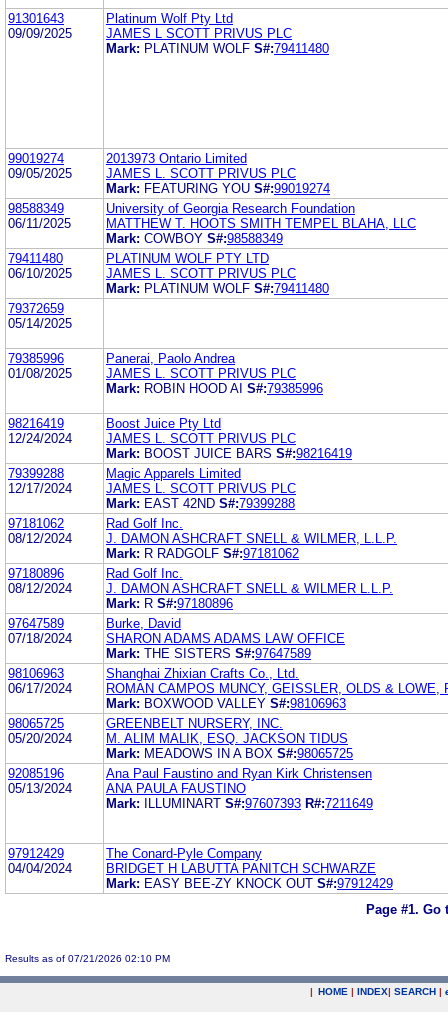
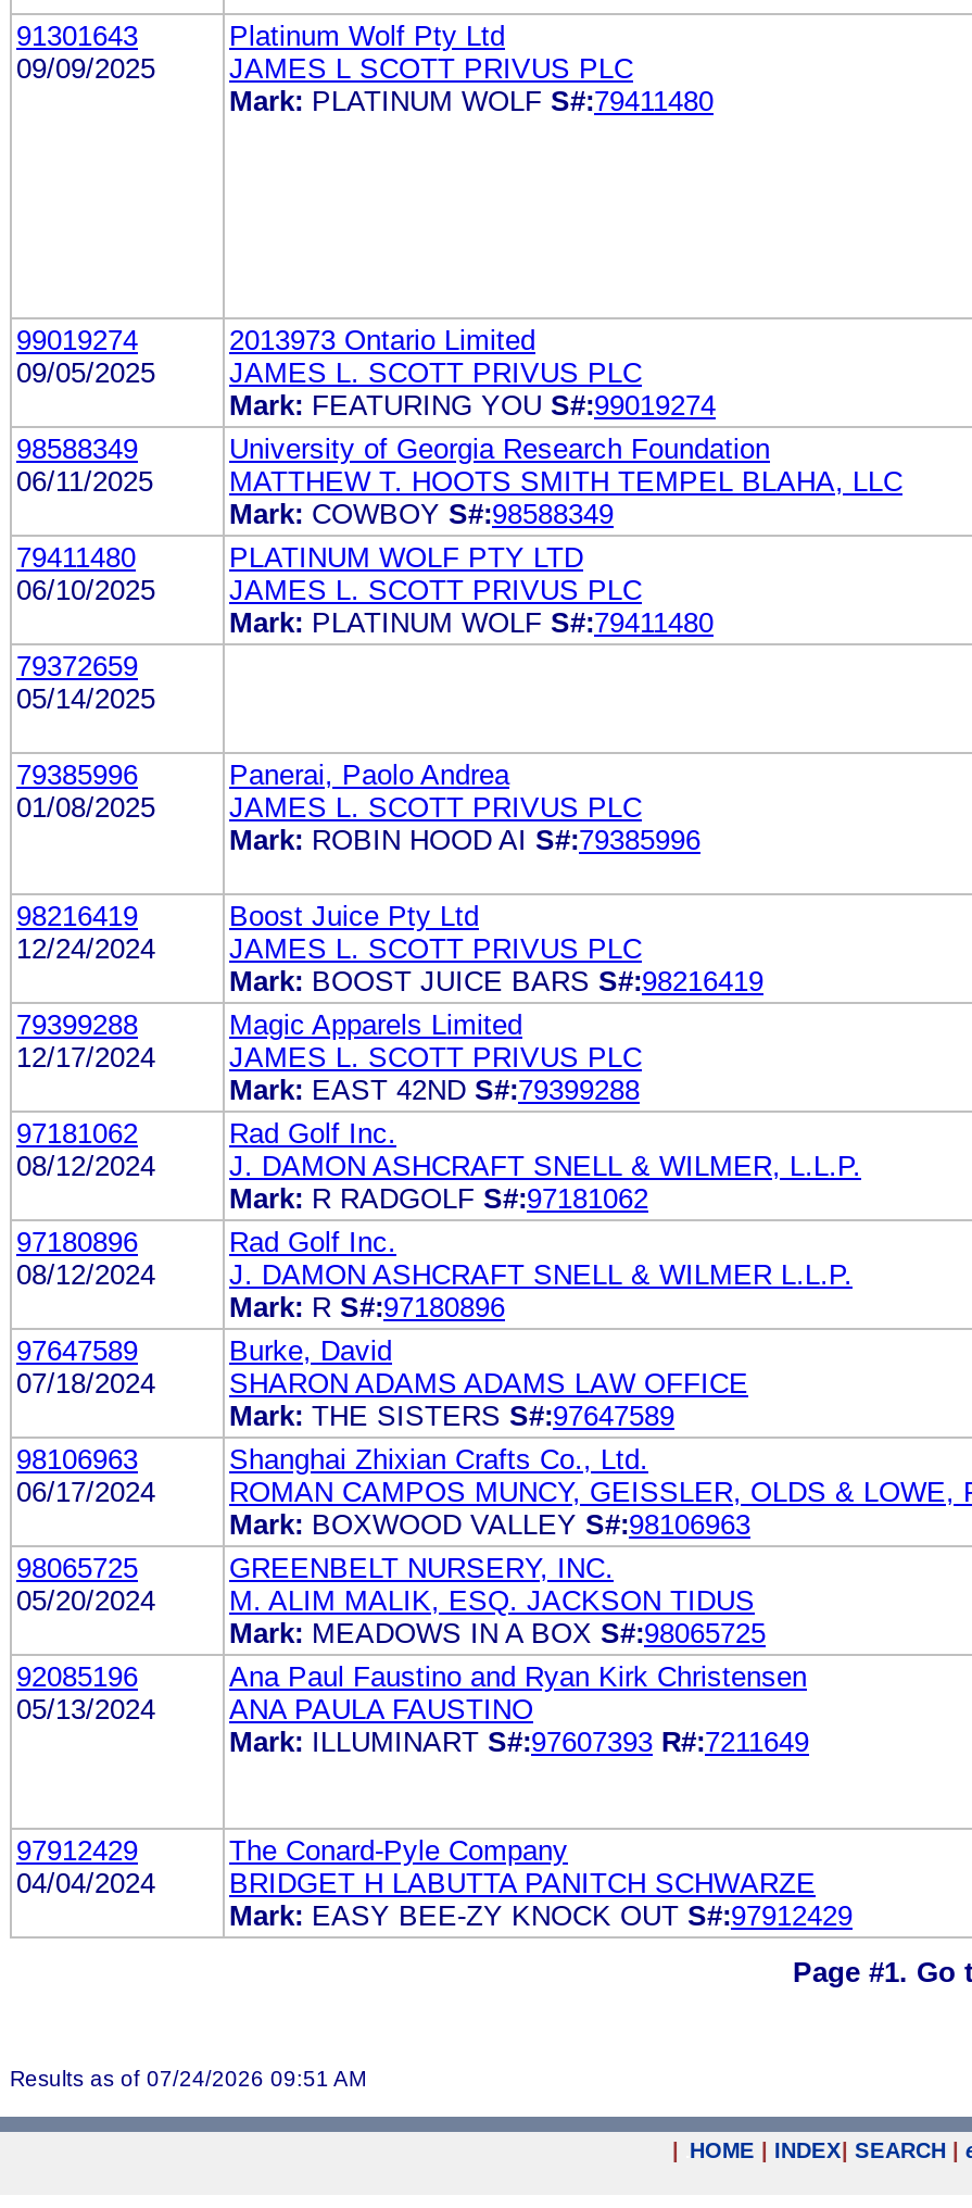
- Results as of 07/21/2026 02:10 PM
+ Results as of 07/24/2026 09:51 AM
